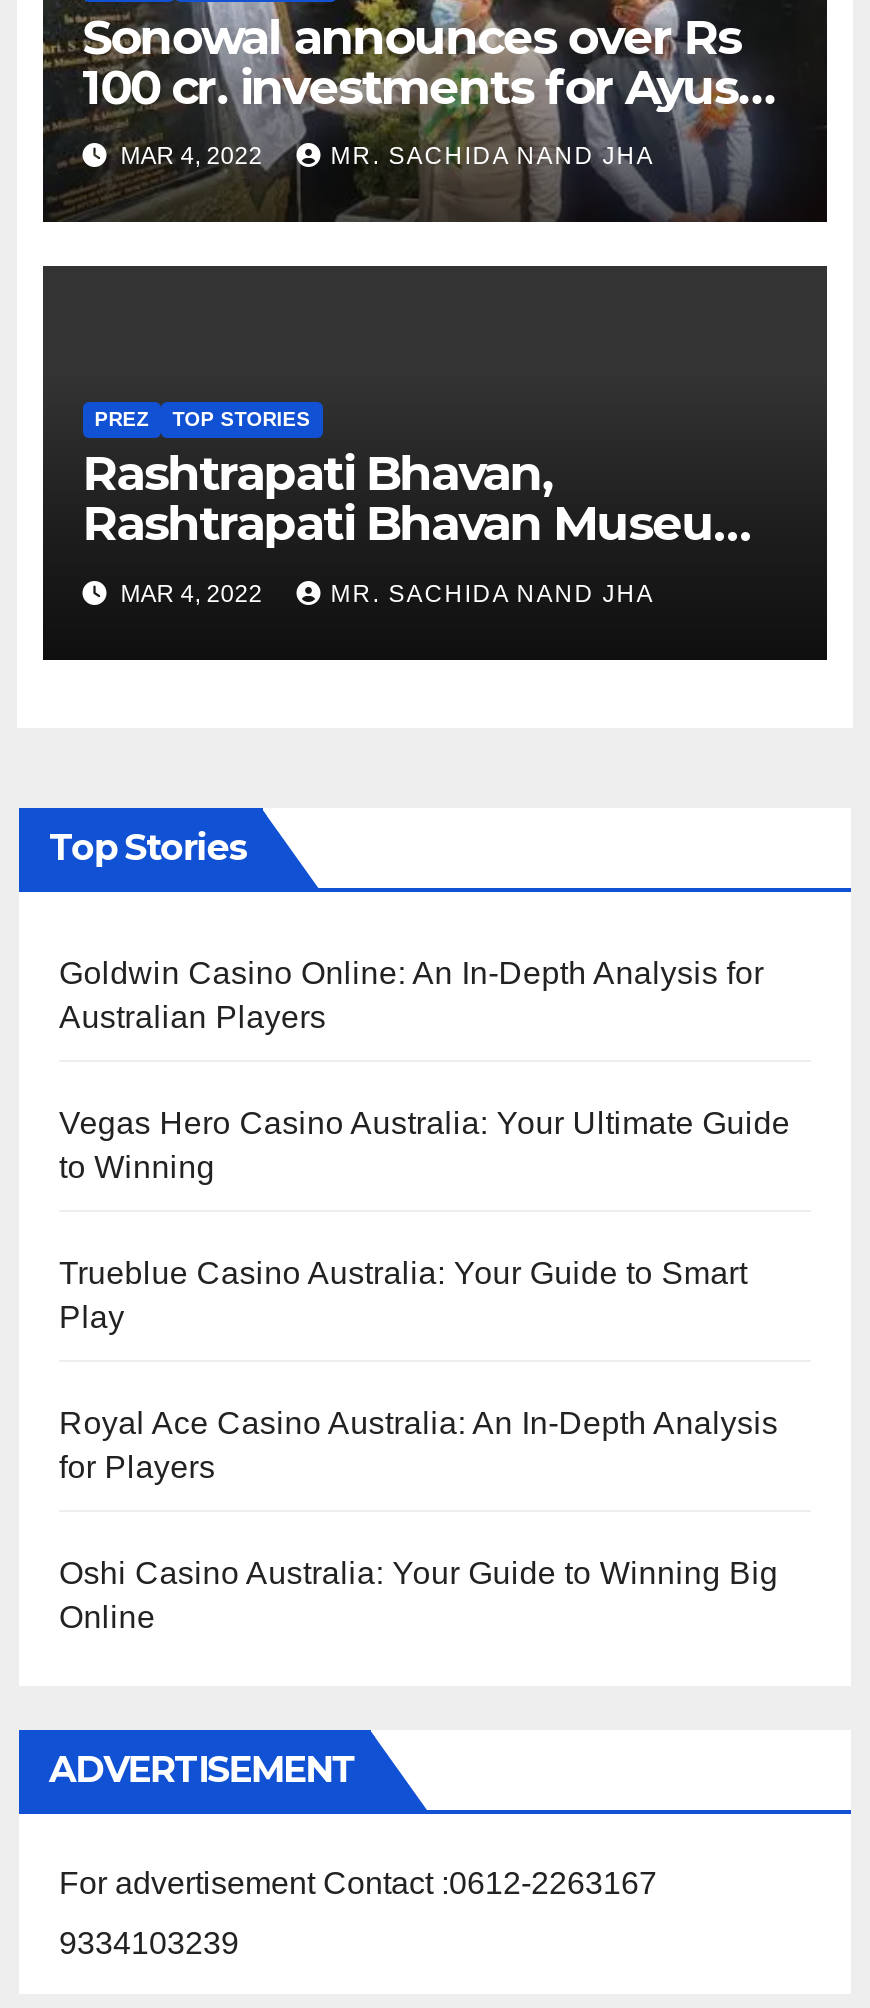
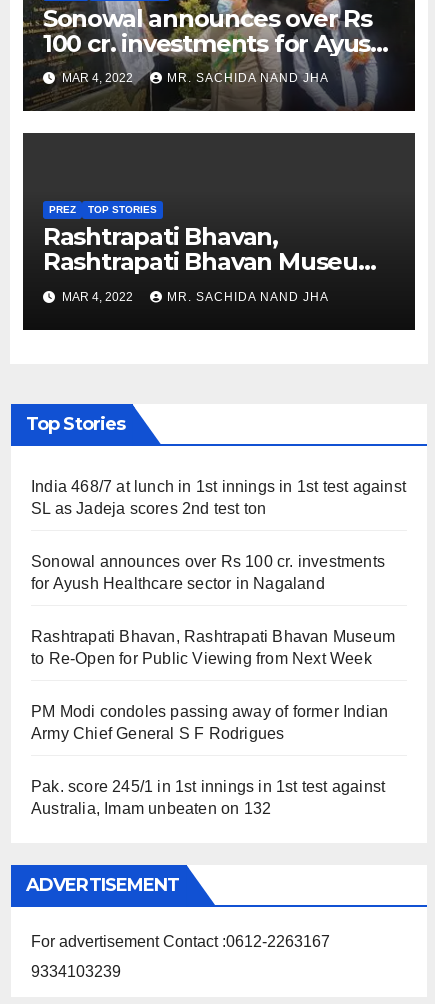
- Goldwin Casino Online: An In-Depth Analysis for
- Australian Players
+ India 468/7 at lunch in 1st innings in 1st test against
+ SL as Jadeja scores 2nd test ton

- Vegas Hero Casino Australia: Your Ultimate Guide
- to Winning
+ Sonowal announces over Rs 100 cr. investments
+ for Ayush Healthcare sector in Nagaland

- Trueblue Casino Australia: Your Guide to Smart
- Play
+ Rashtrapati Bhavan, Rashtrapati Bhavan Museum
+ to Re-Open for Public Viewing from Next Week

- Royal Ace Casino Australia: An In-Depth Analysis
- for Players
+ PM Modi condoles passing away of former Indian
+ Army Chief General S F Rodrigues

- Oshi Casino Australia: Your Guide to Winning Big
- Online
+ Pak. score 245/1 in 1st innings in 1st test against
+ Australia, Imam unbeaten on 132
